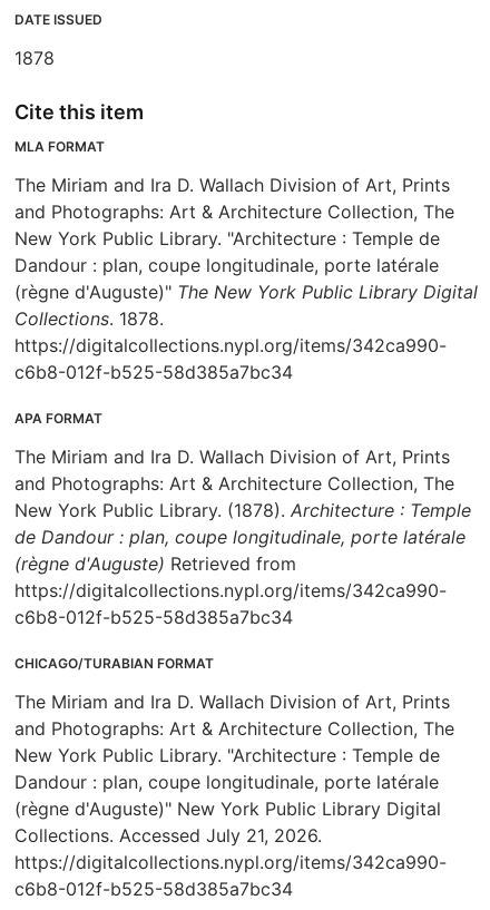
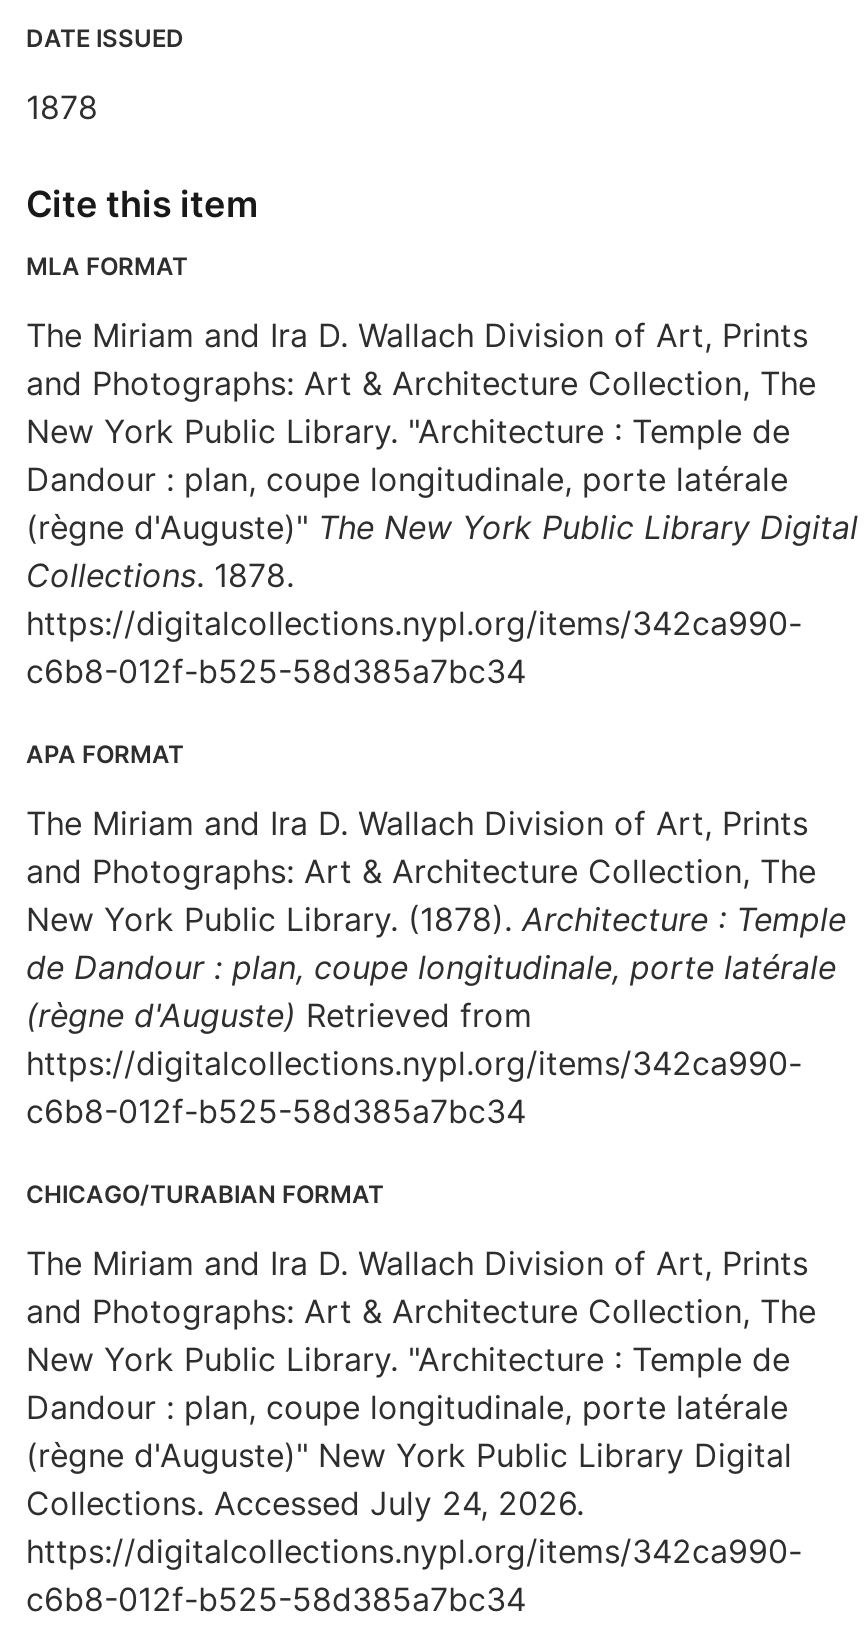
- Collections. Accessed July 21, 2026.
+ Collections. Accessed July 24, 2026.
